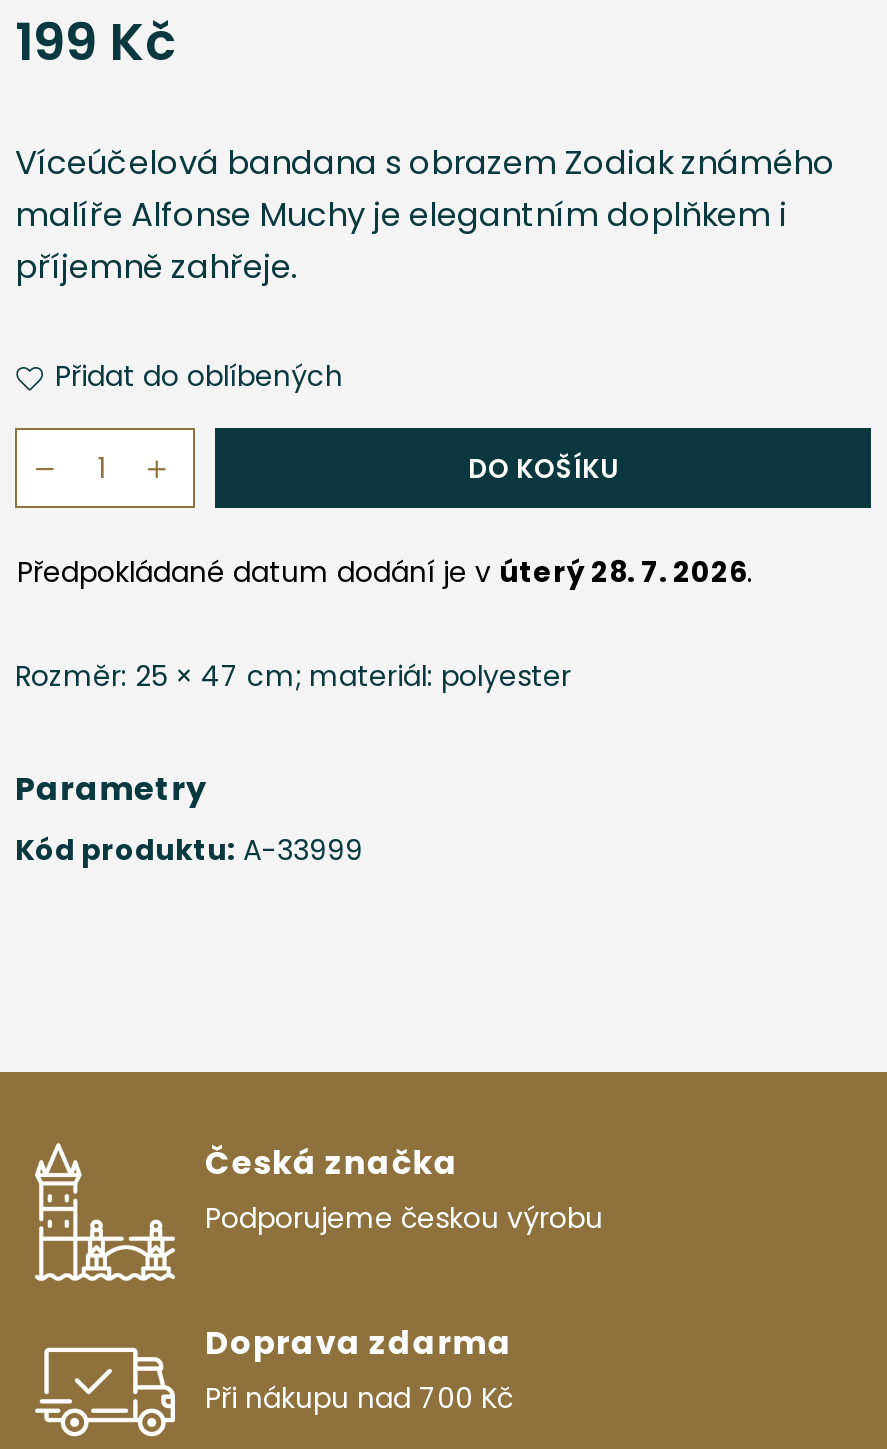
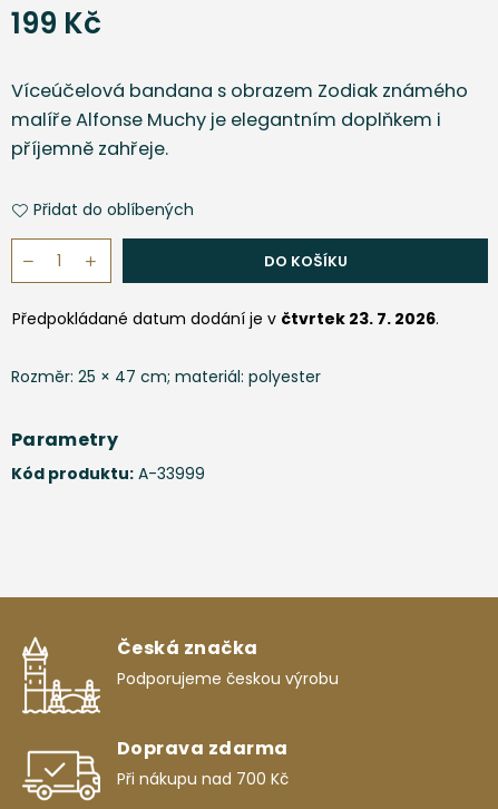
- Předpokládané datum dodání je v úterý 28. 7. 2026.
+ Předpokládané datum dodání je v čtvrtek 23. 7. 2026.
